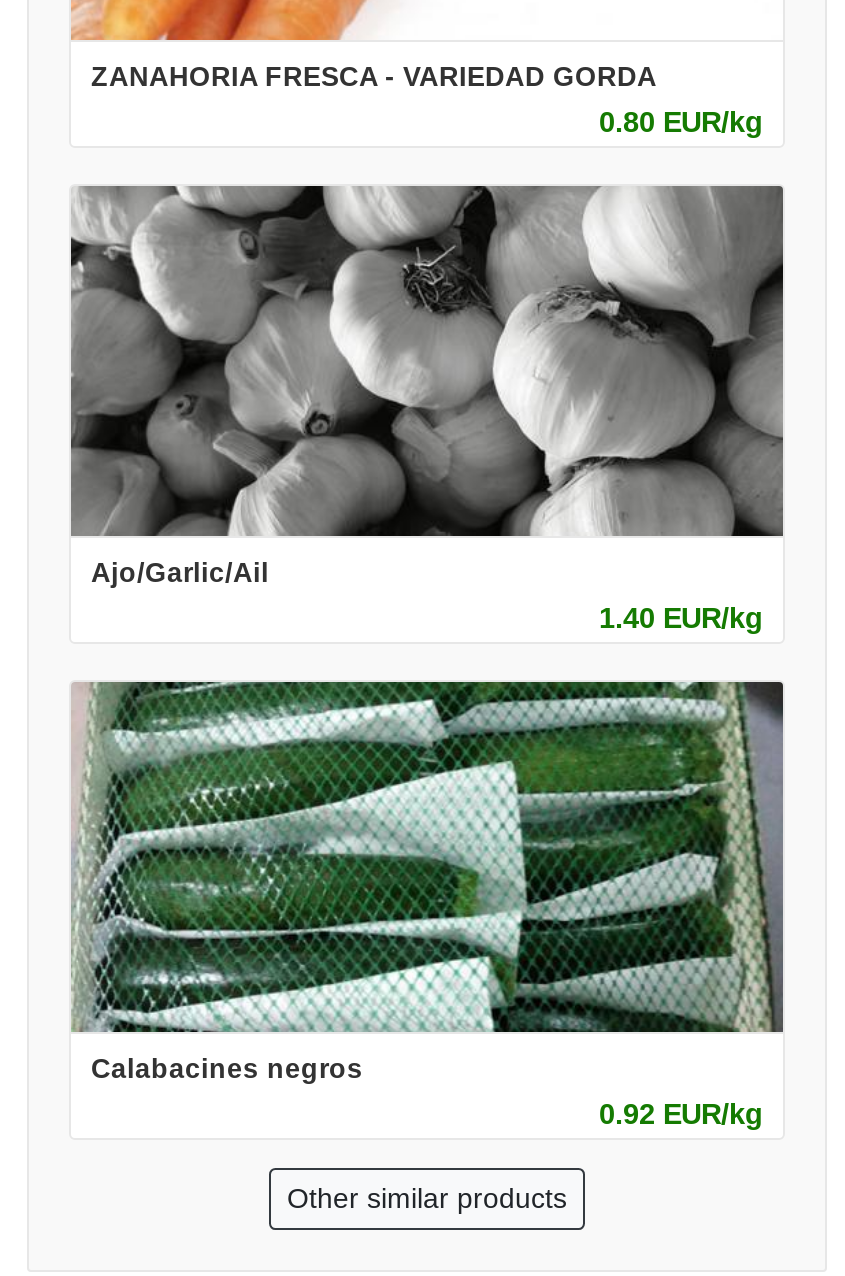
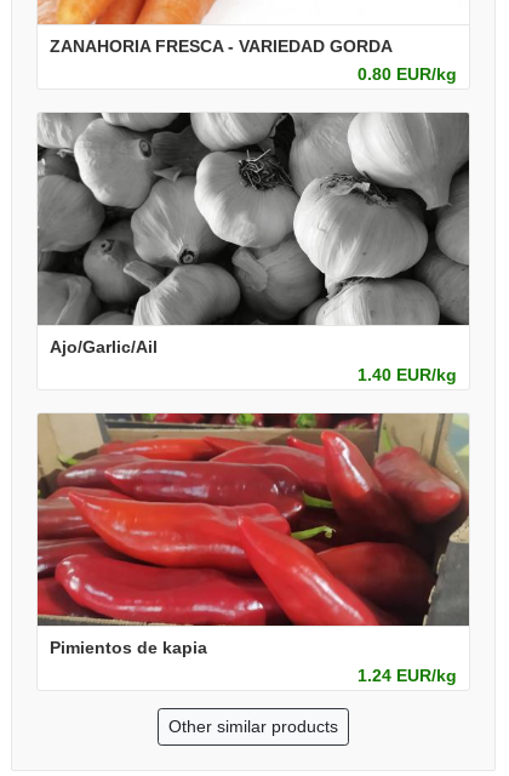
- [image]
- Calabacines negros
- 0.92 EUR/kg
+ [image]
+ Pimientos de kapia
+ 1.24 EUR/kg
